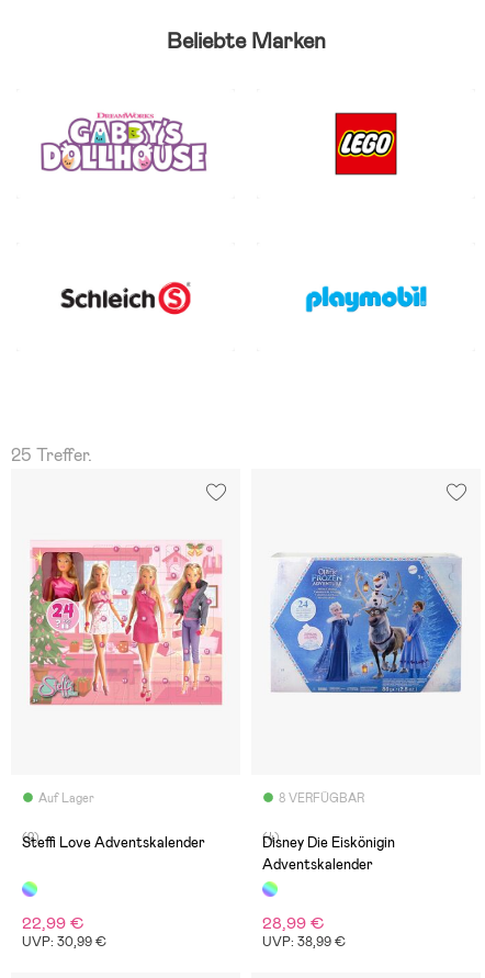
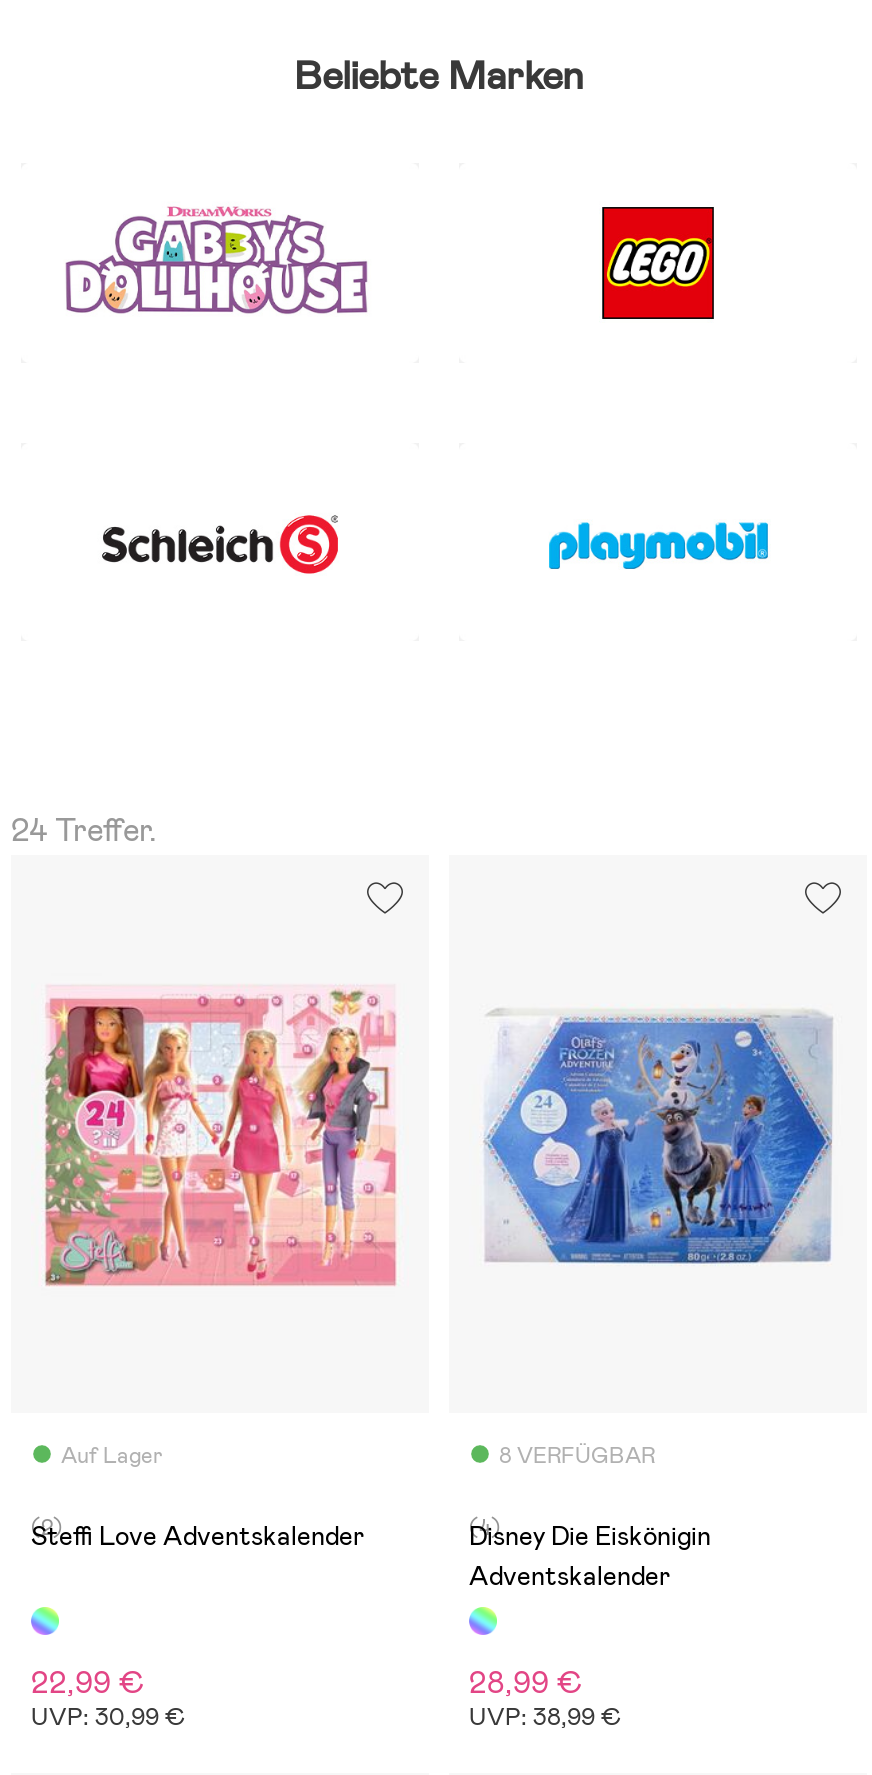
- 25 Treffer.
+ 24 Treffer.
